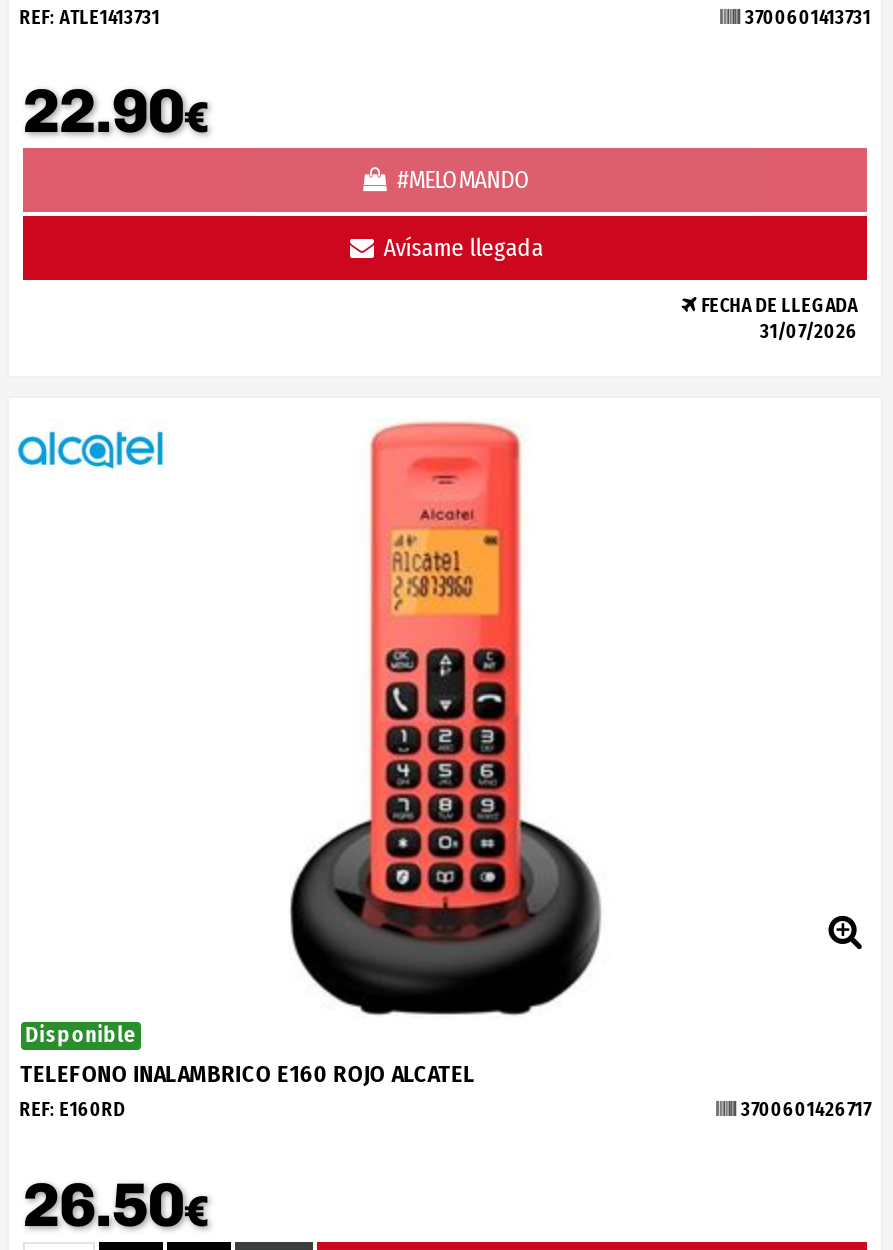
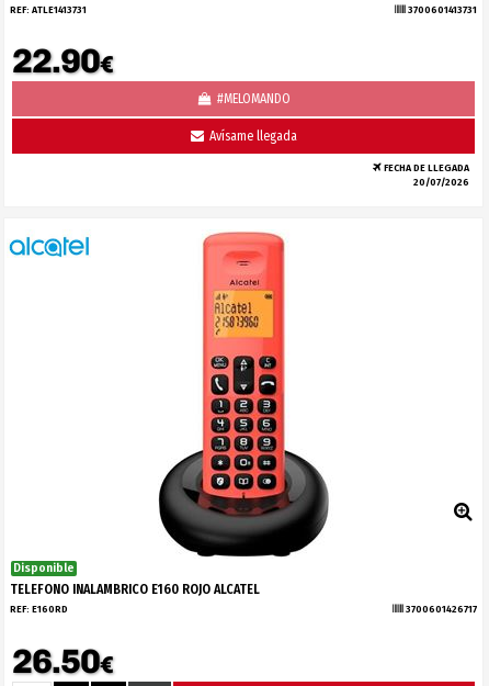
- 31/07/2026
+ 20/07/2026
